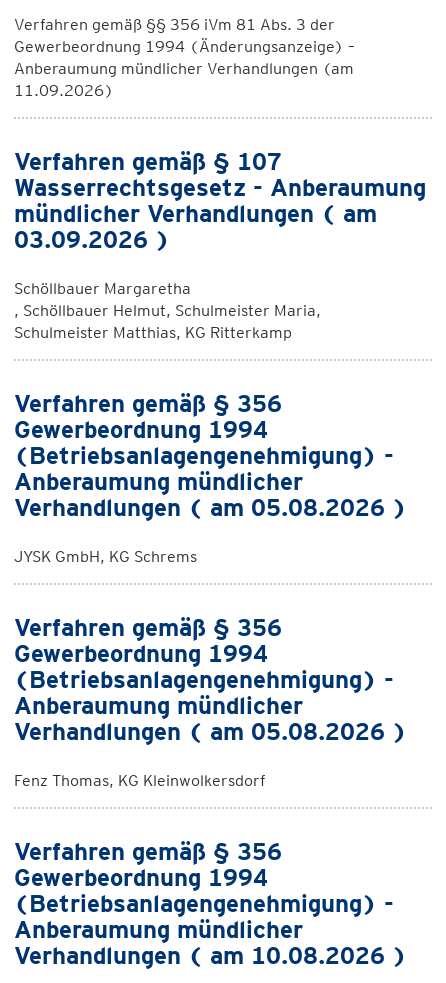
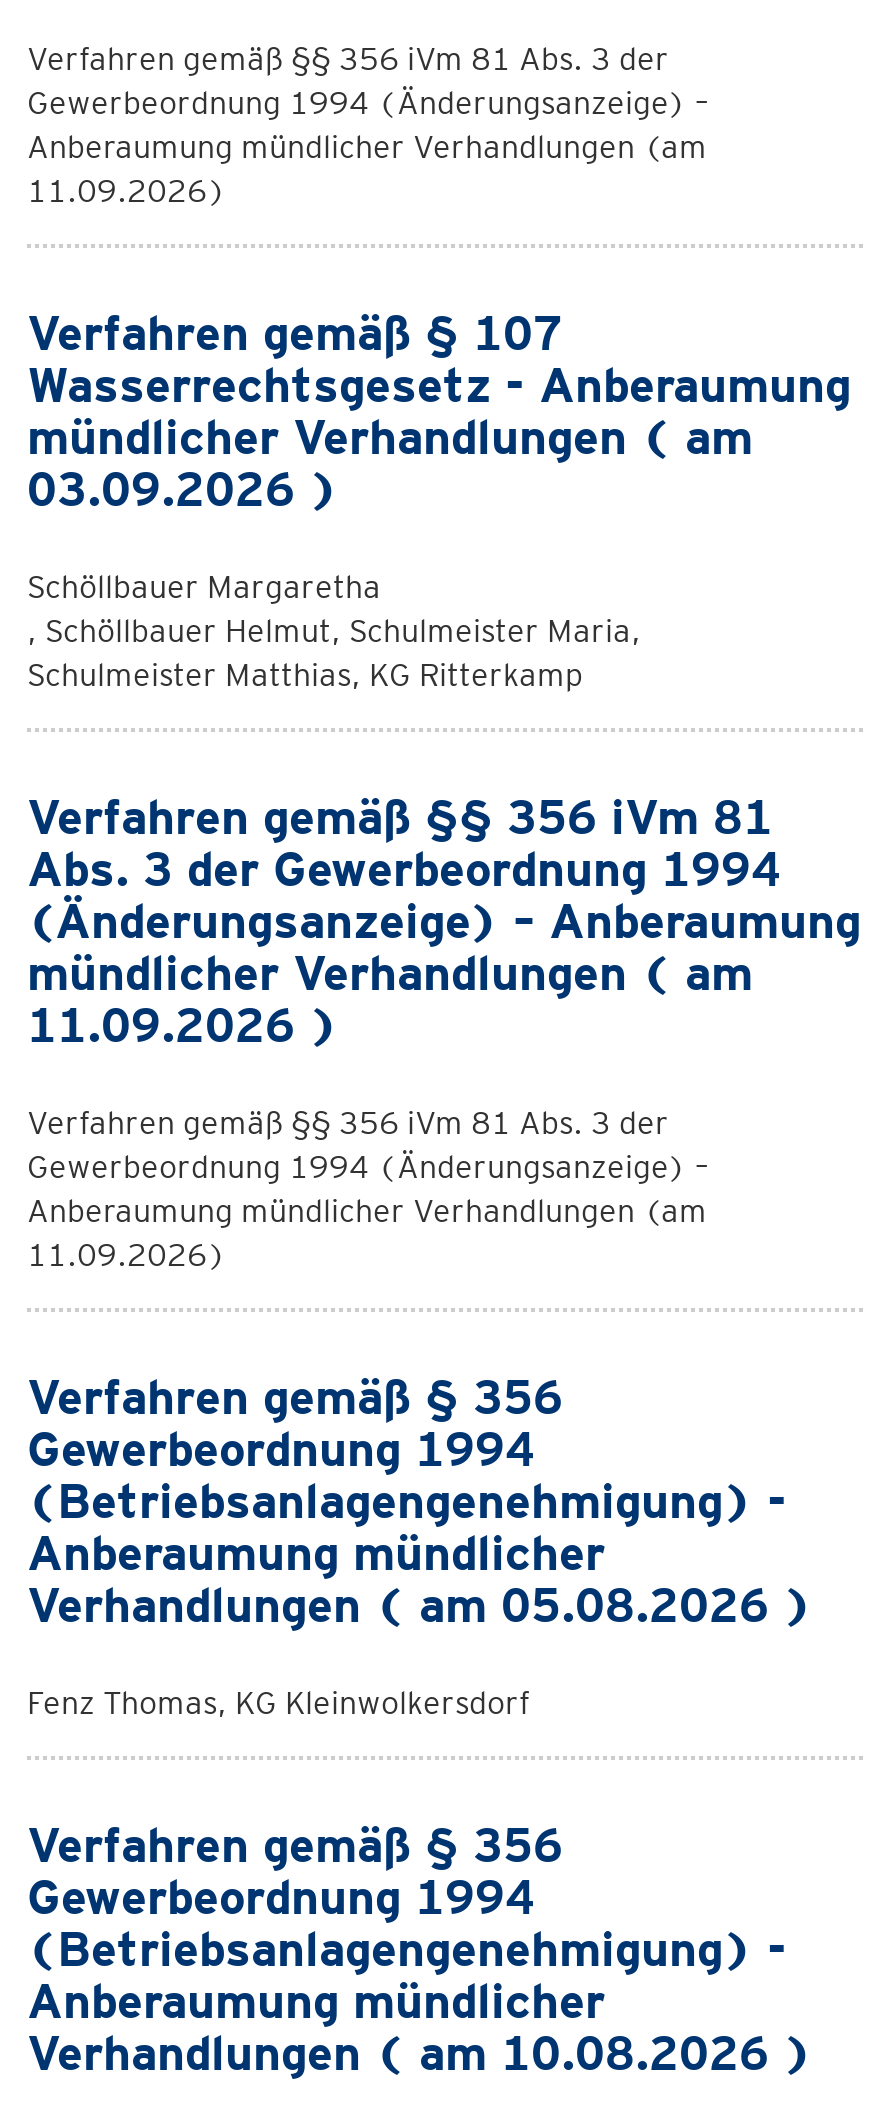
- Verfahren gemäß § 356
- Gewerbeordnung 1994
- (Betriebsanlagengenehmigung) -
- Anberaumung mündlicher
- Verhandlungen ( am 05.08.2026 )
+ Verfahren gemäß §§ 356 iVm 81
+ Abs. 3 der Gewerbeordnung 1994
+ (Änderungsanzeige) – Anberaumung
+ mündlicher Verhandlungen ( am
+ 11.09.2026 )

- JYSK GmbH, KG Schrems
+ Verfahren gemäß §§ 356 iVm 81 Abs. 3 der
+ Gewerbeordnung 1994 (Änderungsanzeige) –
+ Anberaumung mündlicher Verhandlungen (am
+ 11.09.2026)
